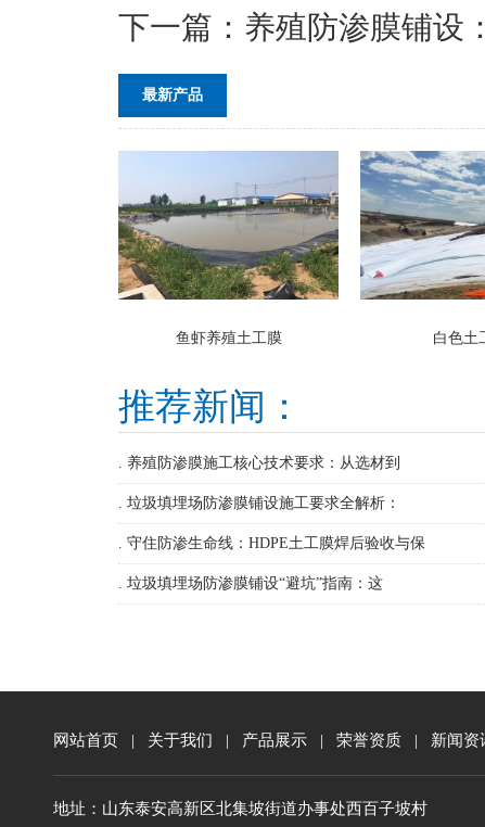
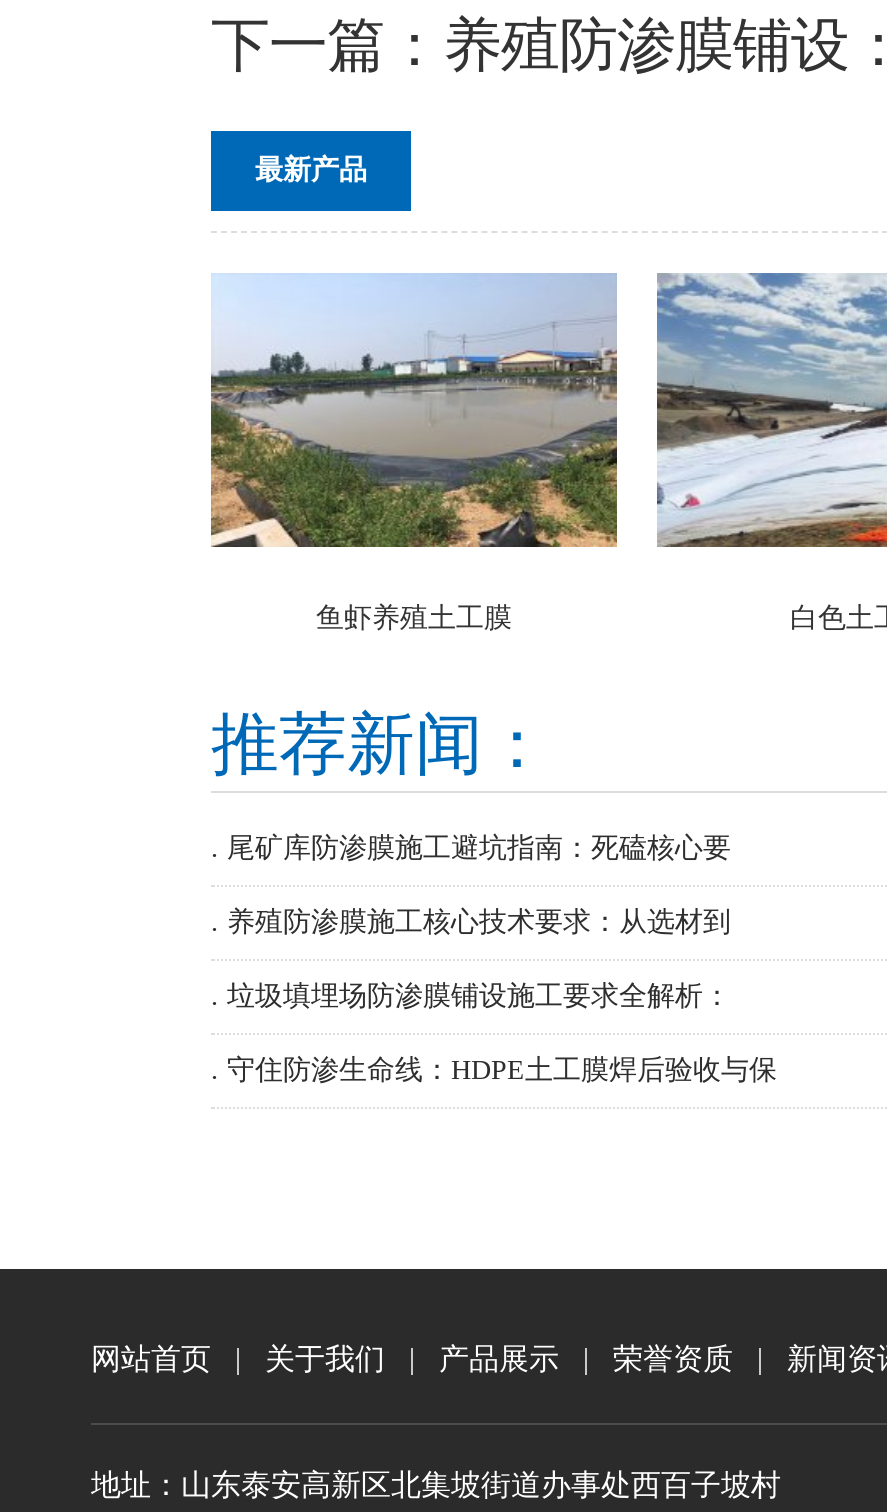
+ . 尾矿库防渗膜施工避坑指南：死磕核心要

moved down: . 养殖防渗膜施工核心技术要求：从选材到 | . 垃圾填埋场防渗膜铺设施工要求全解析： | . 守住防渗生命线：HDPE土工膜焊后验收与保

- . 垃圾填埋场防渗膜铺设“避坑”指南：这
